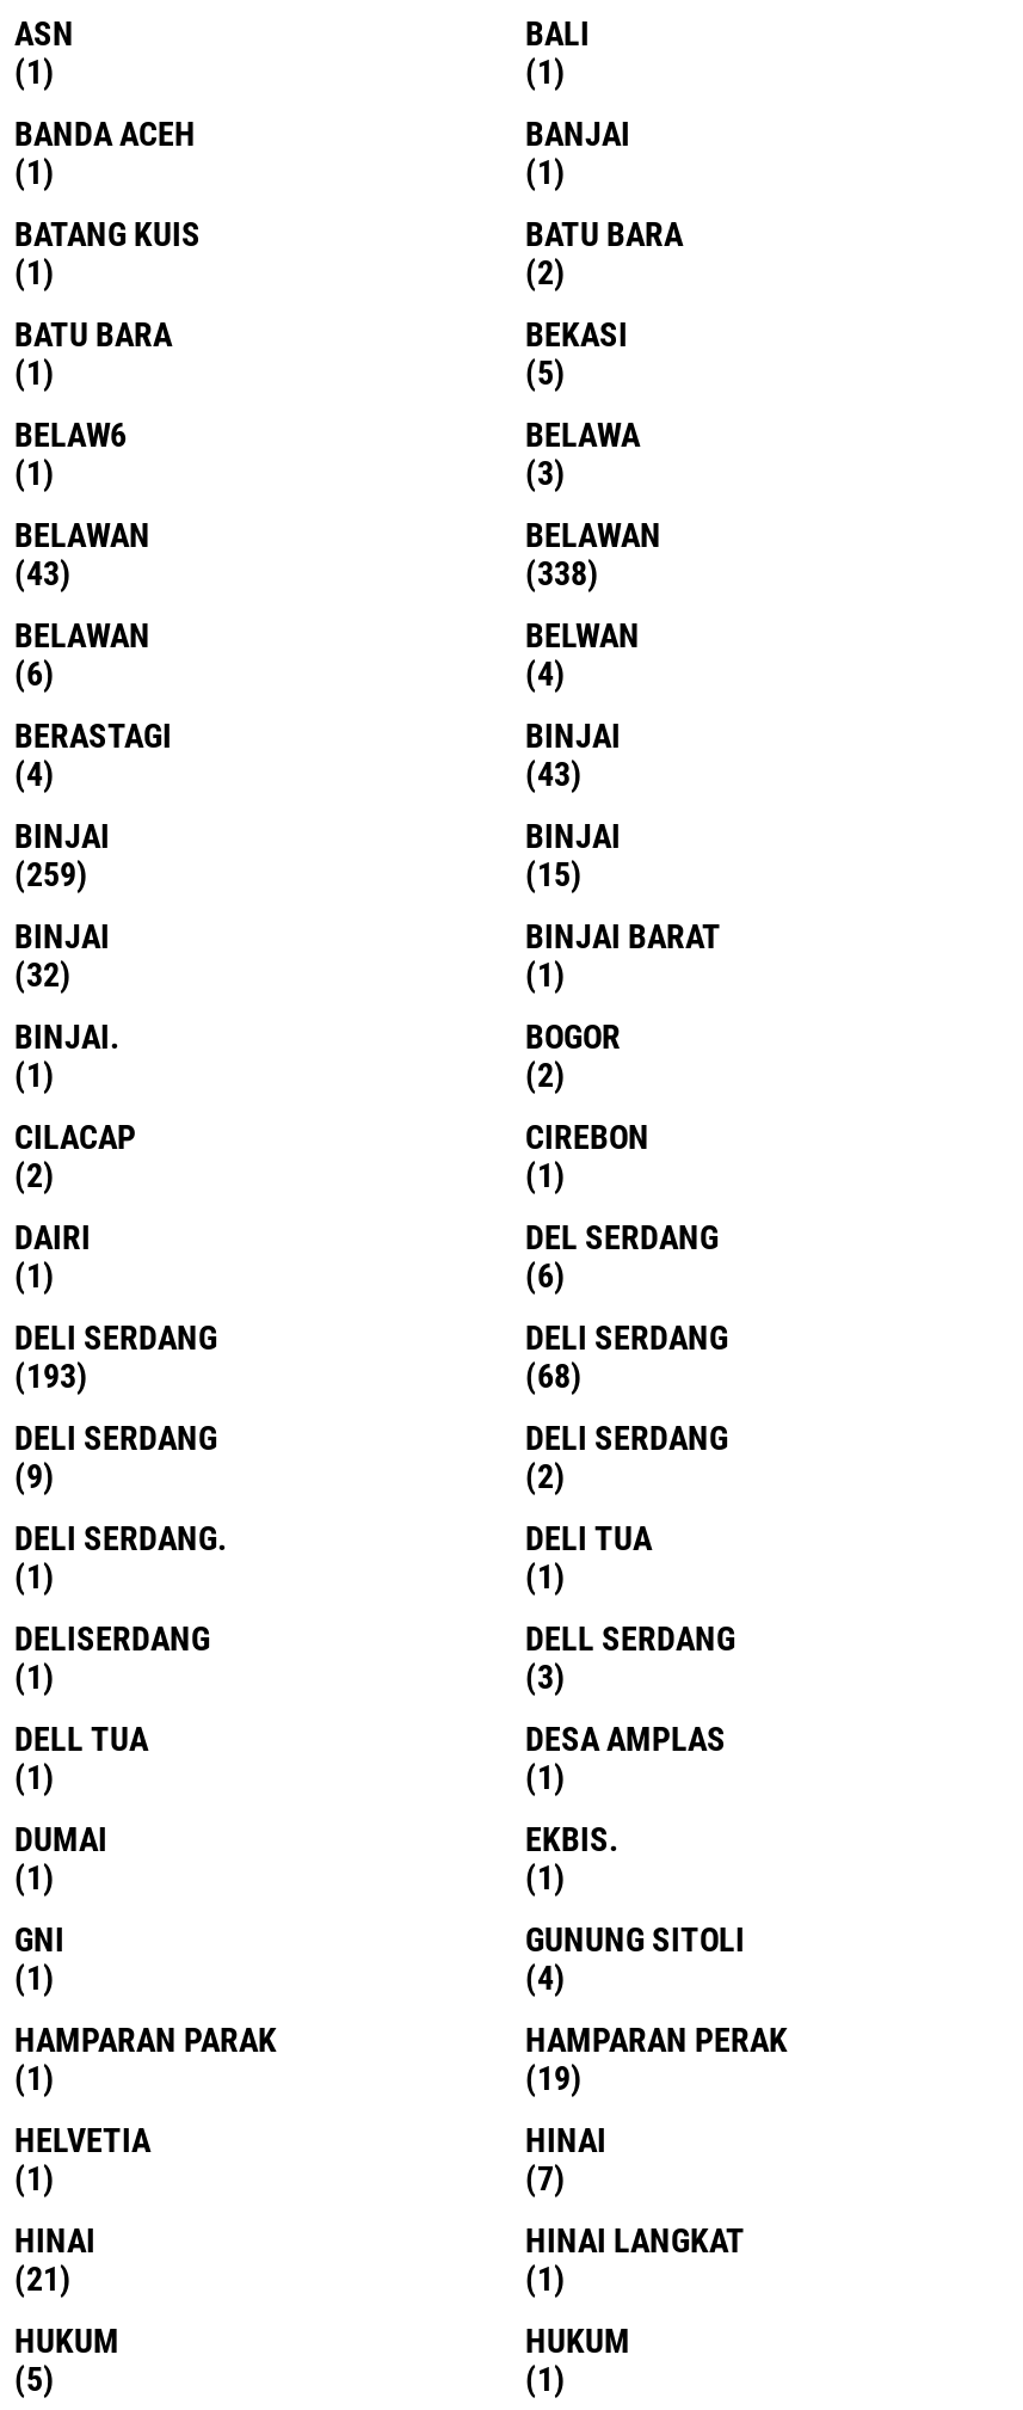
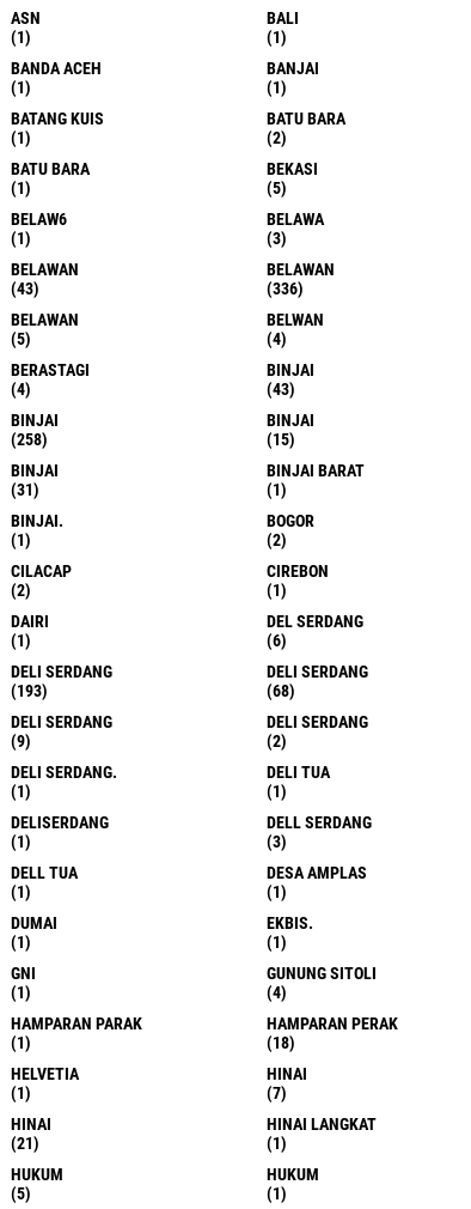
- (338)
+ (336)

- (6)
+ (5)

- (259)
+ (258)

- (32)
+ (31)

- (19)
+ (18)
